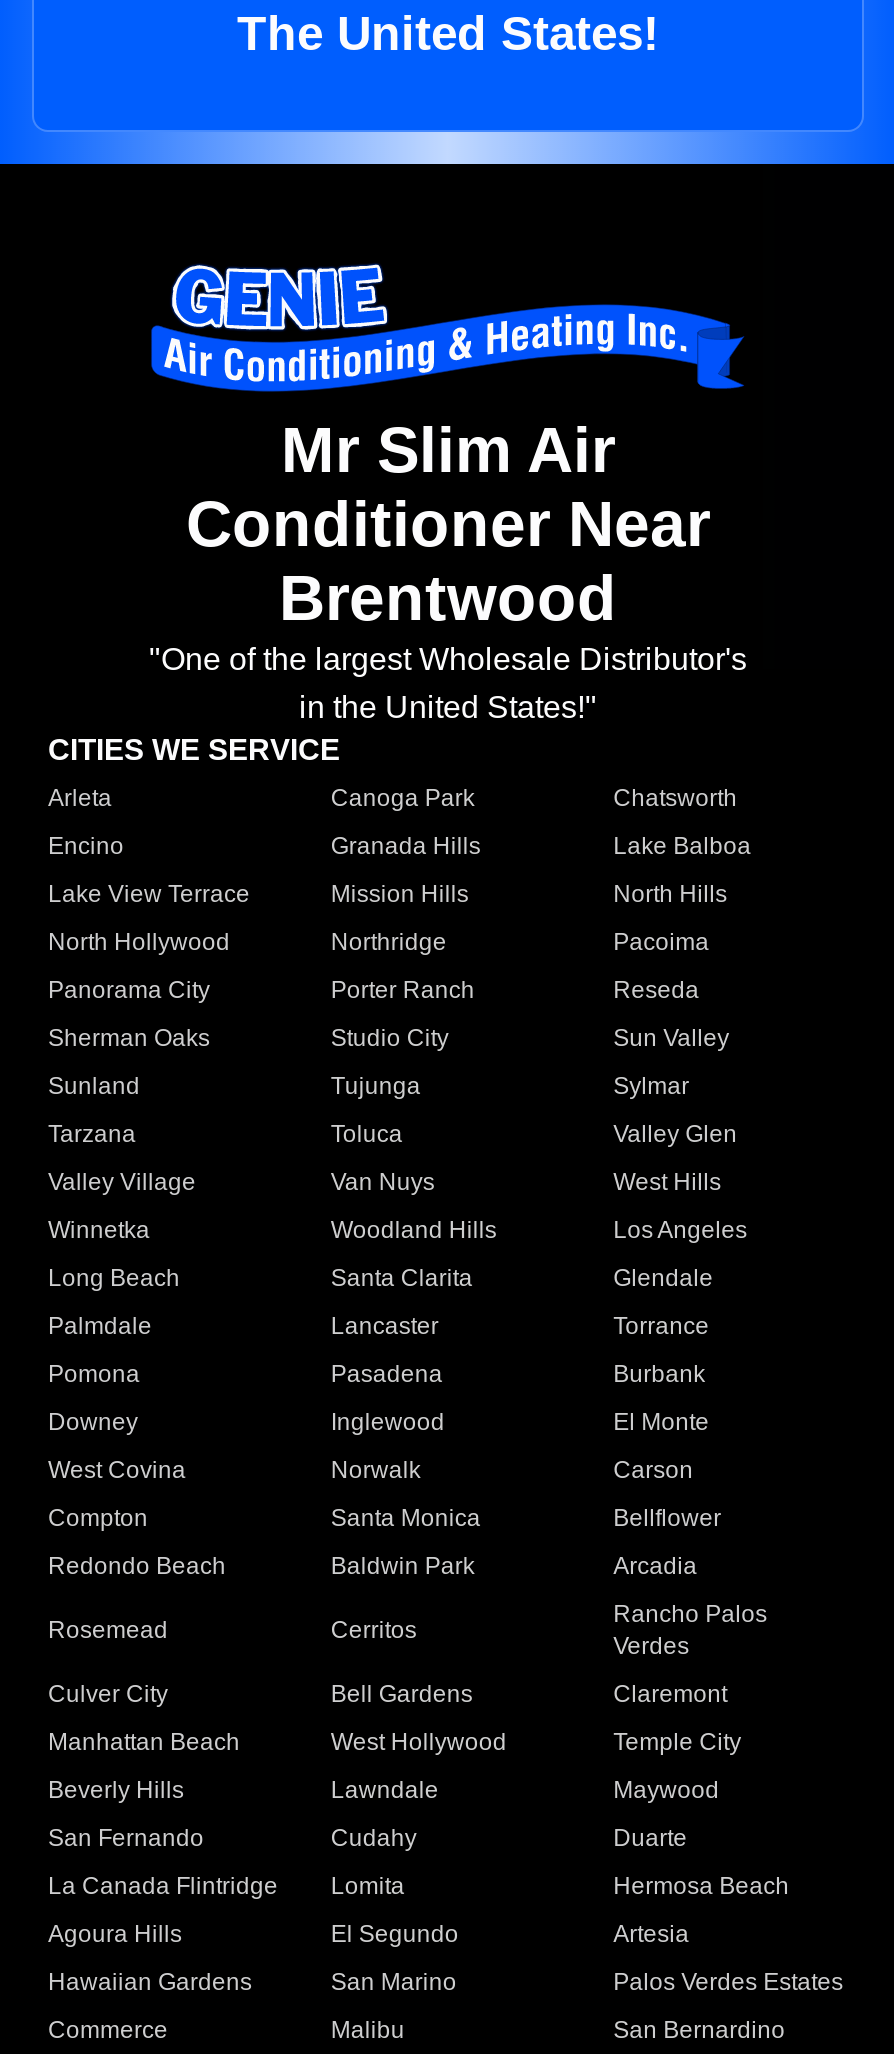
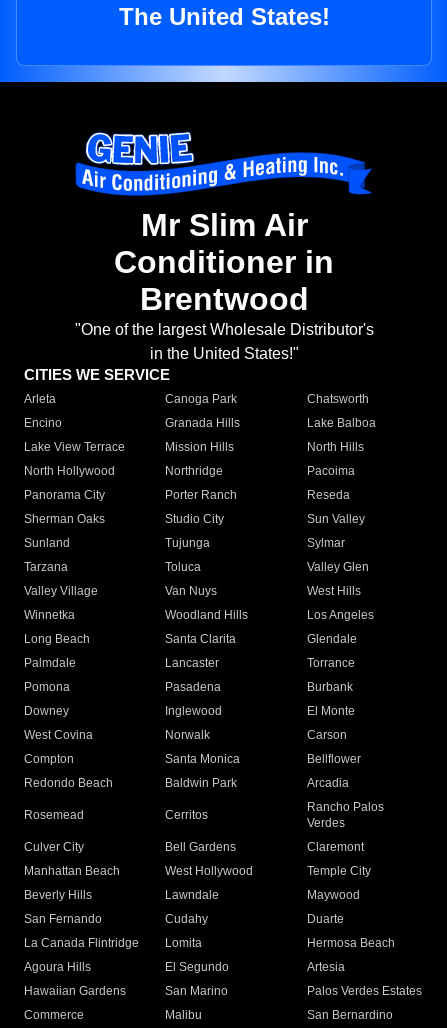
- Conditioner Near
+ Conditioner in
